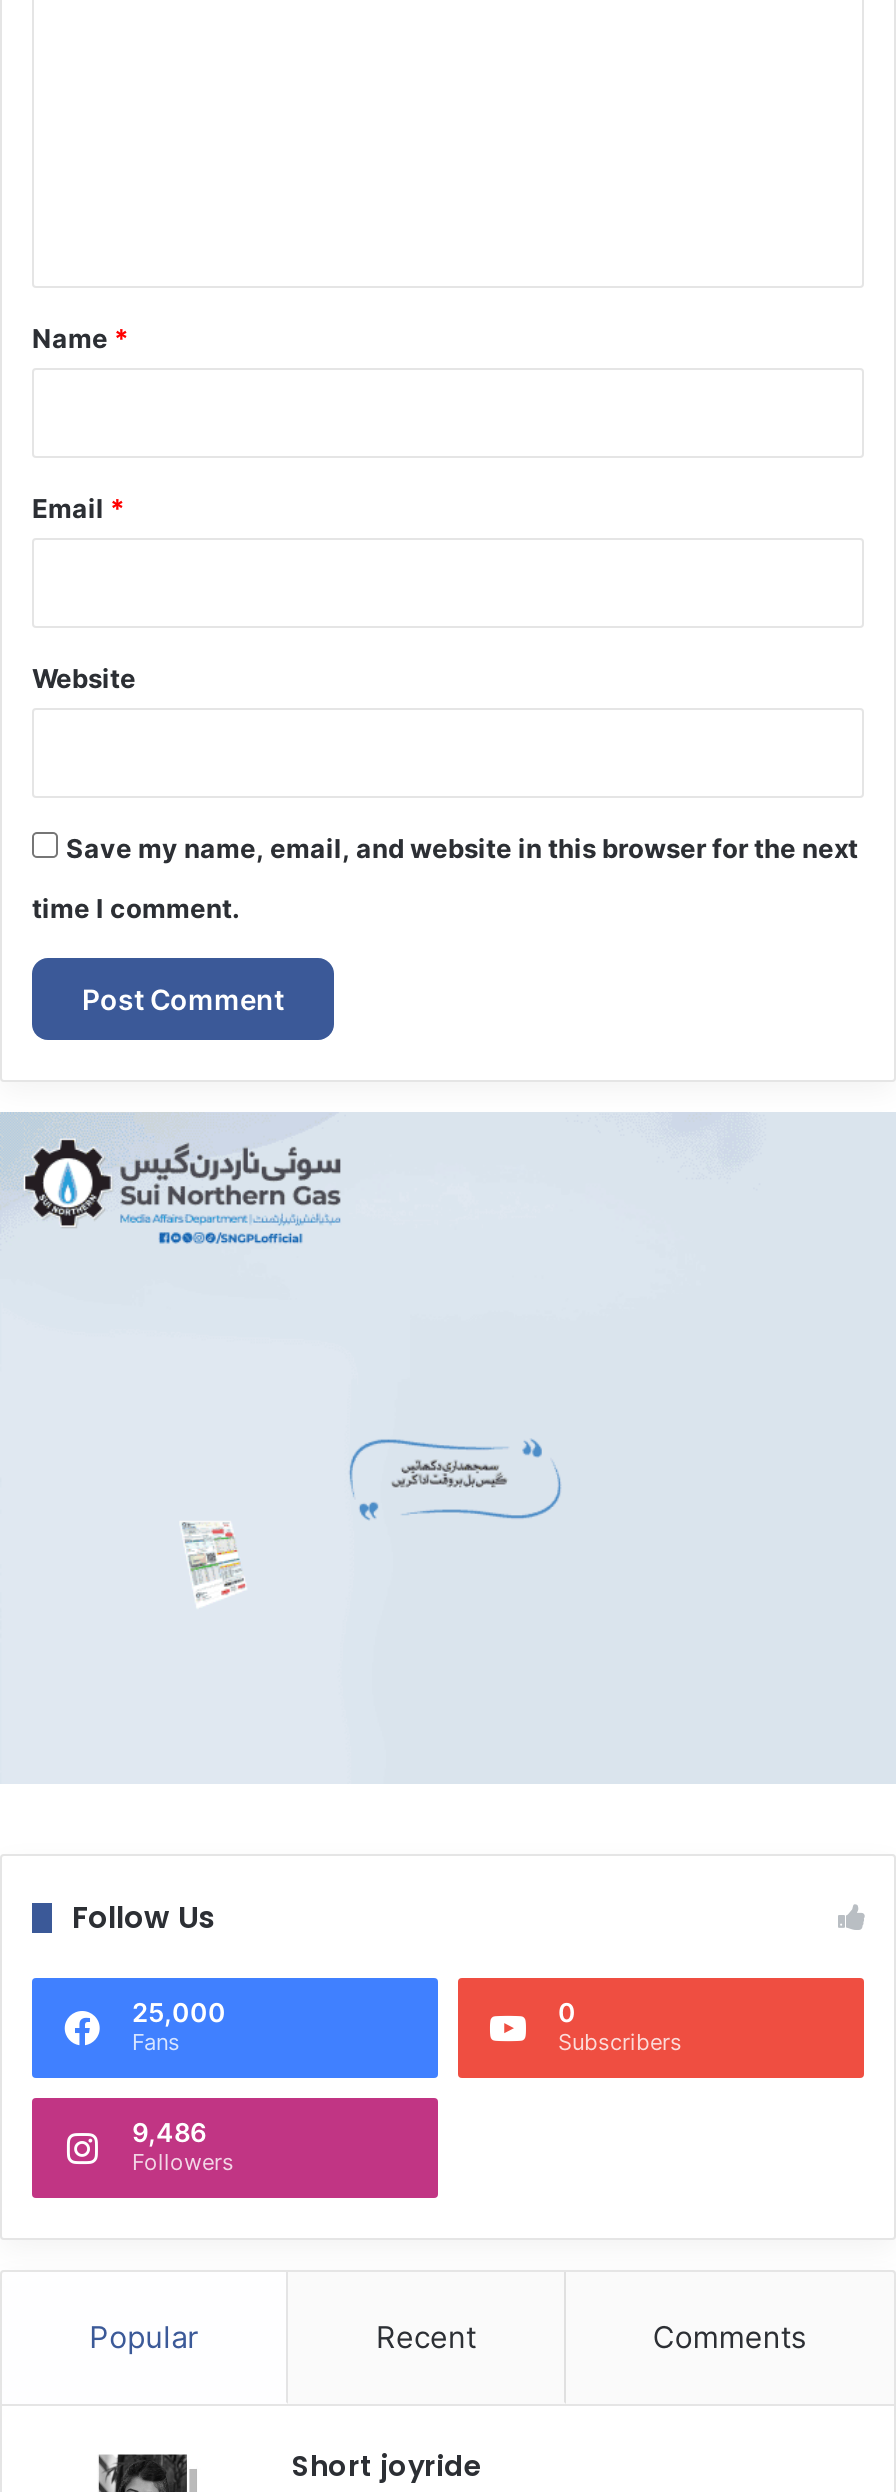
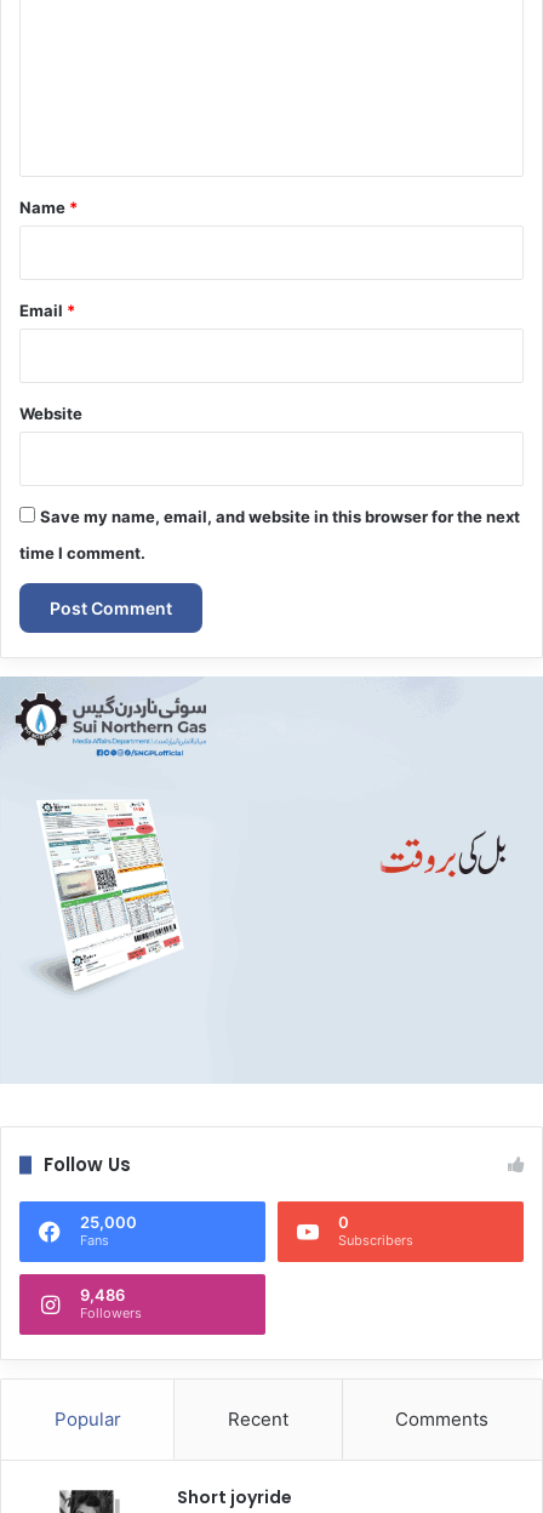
+ [image]

+ [image]

- [image]
